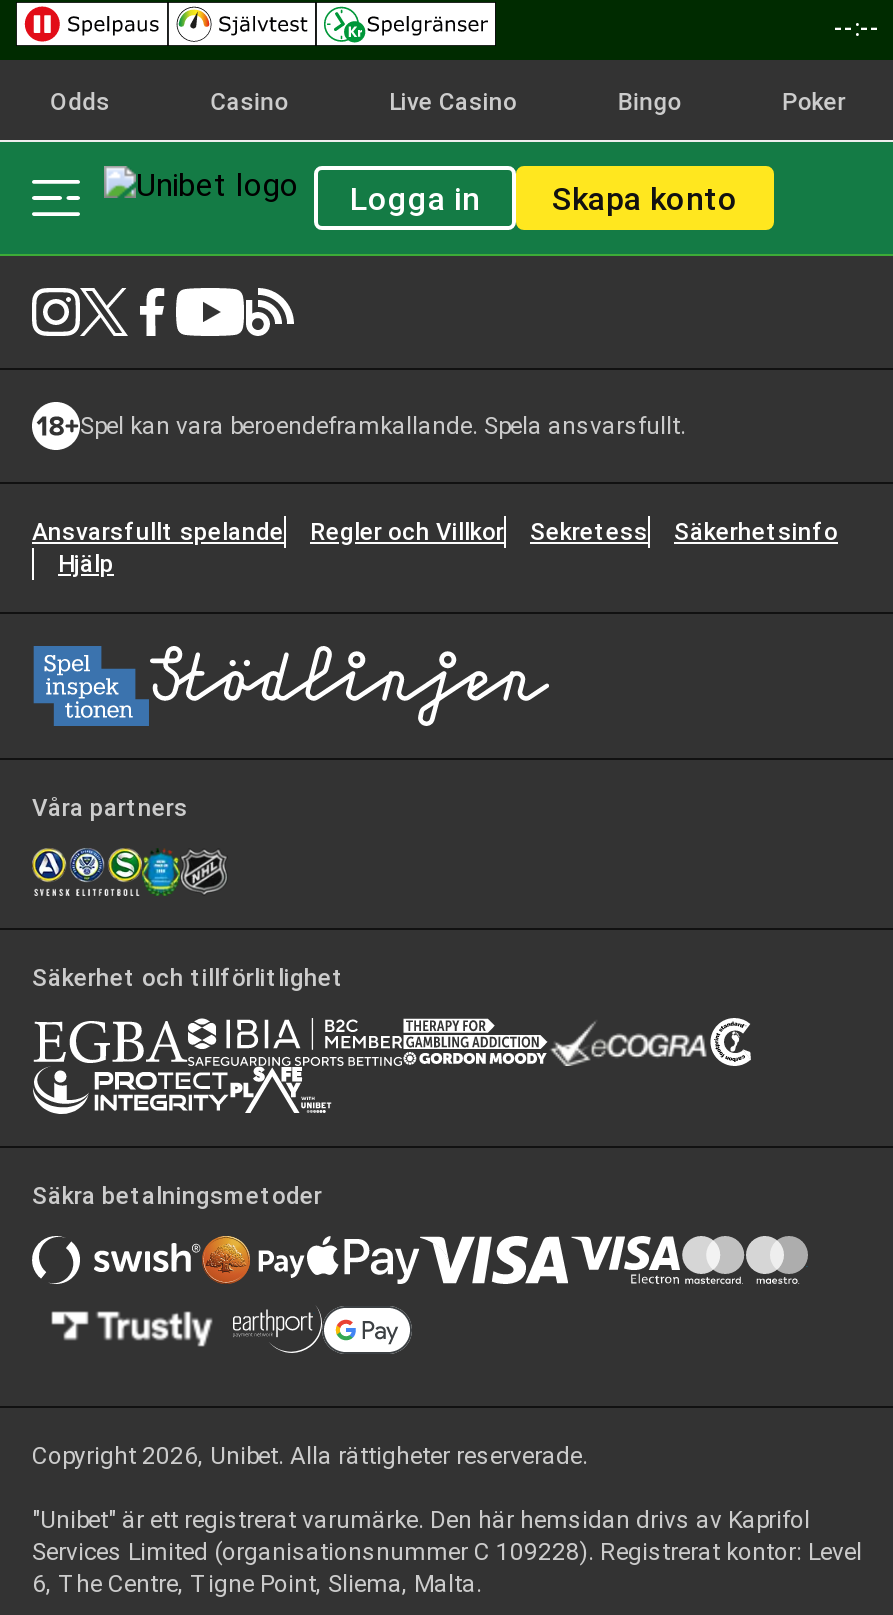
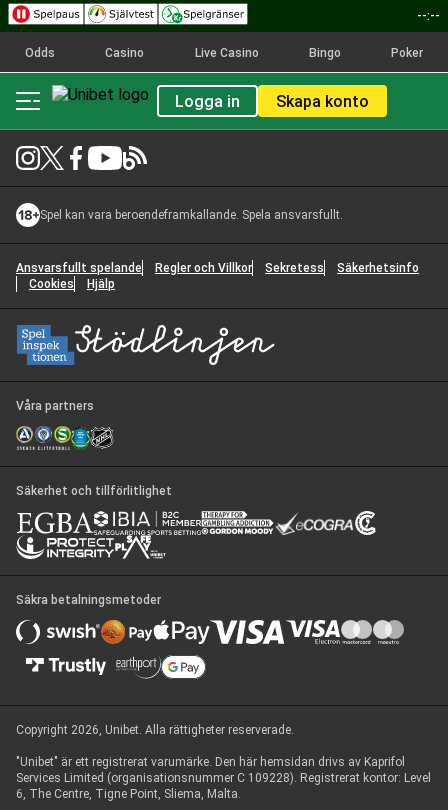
+ Cookies
